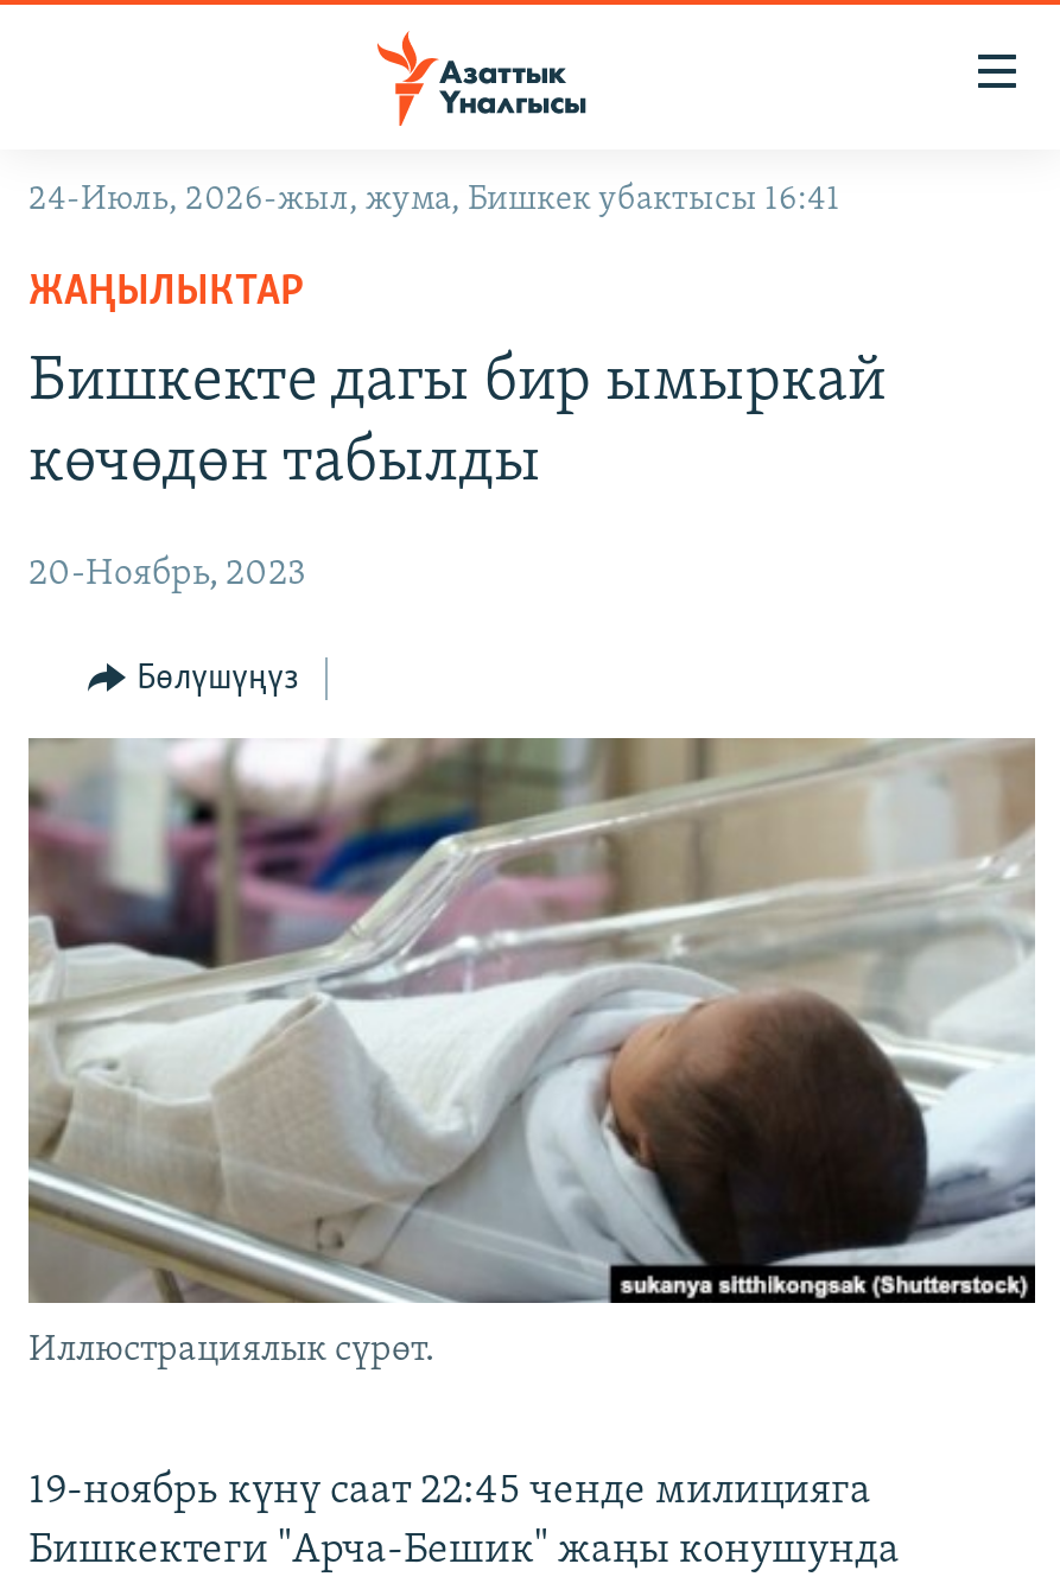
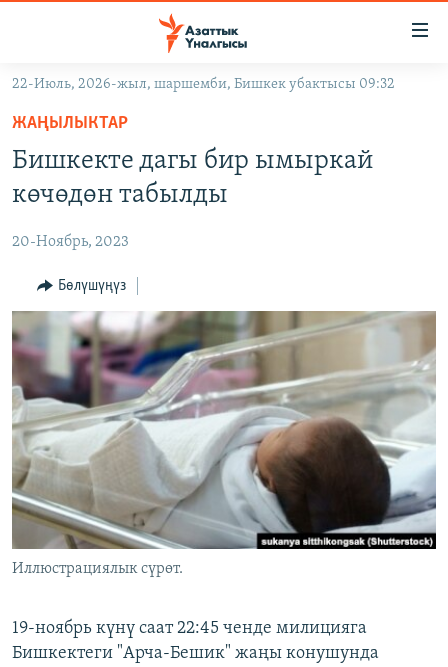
- 24-Июль, 2026-жыл, жума, Бишкек убактысы 16:41
+ 22-Июль, 2026-жыл, шаршемби, Бишкек убактысы 09:32
